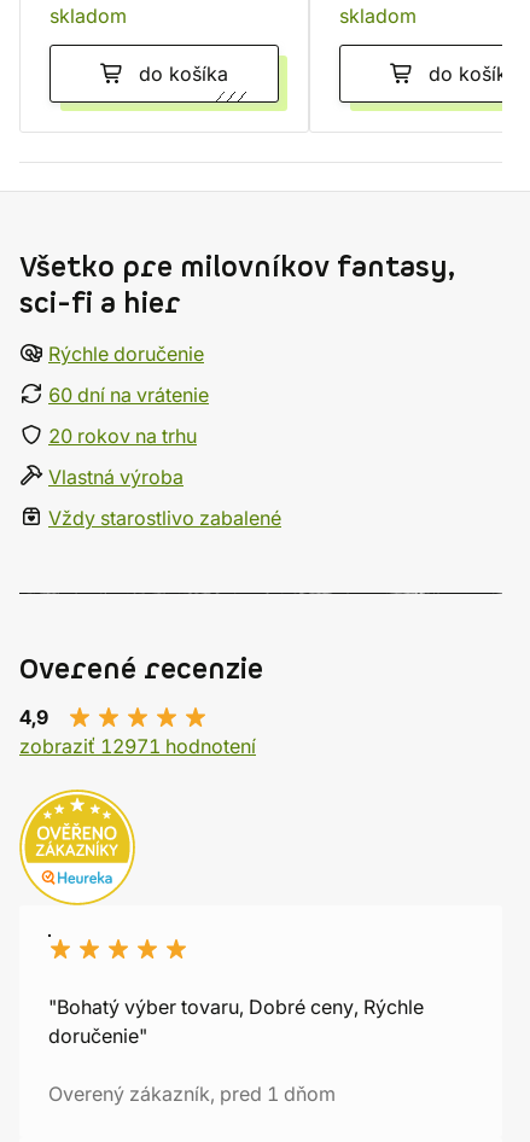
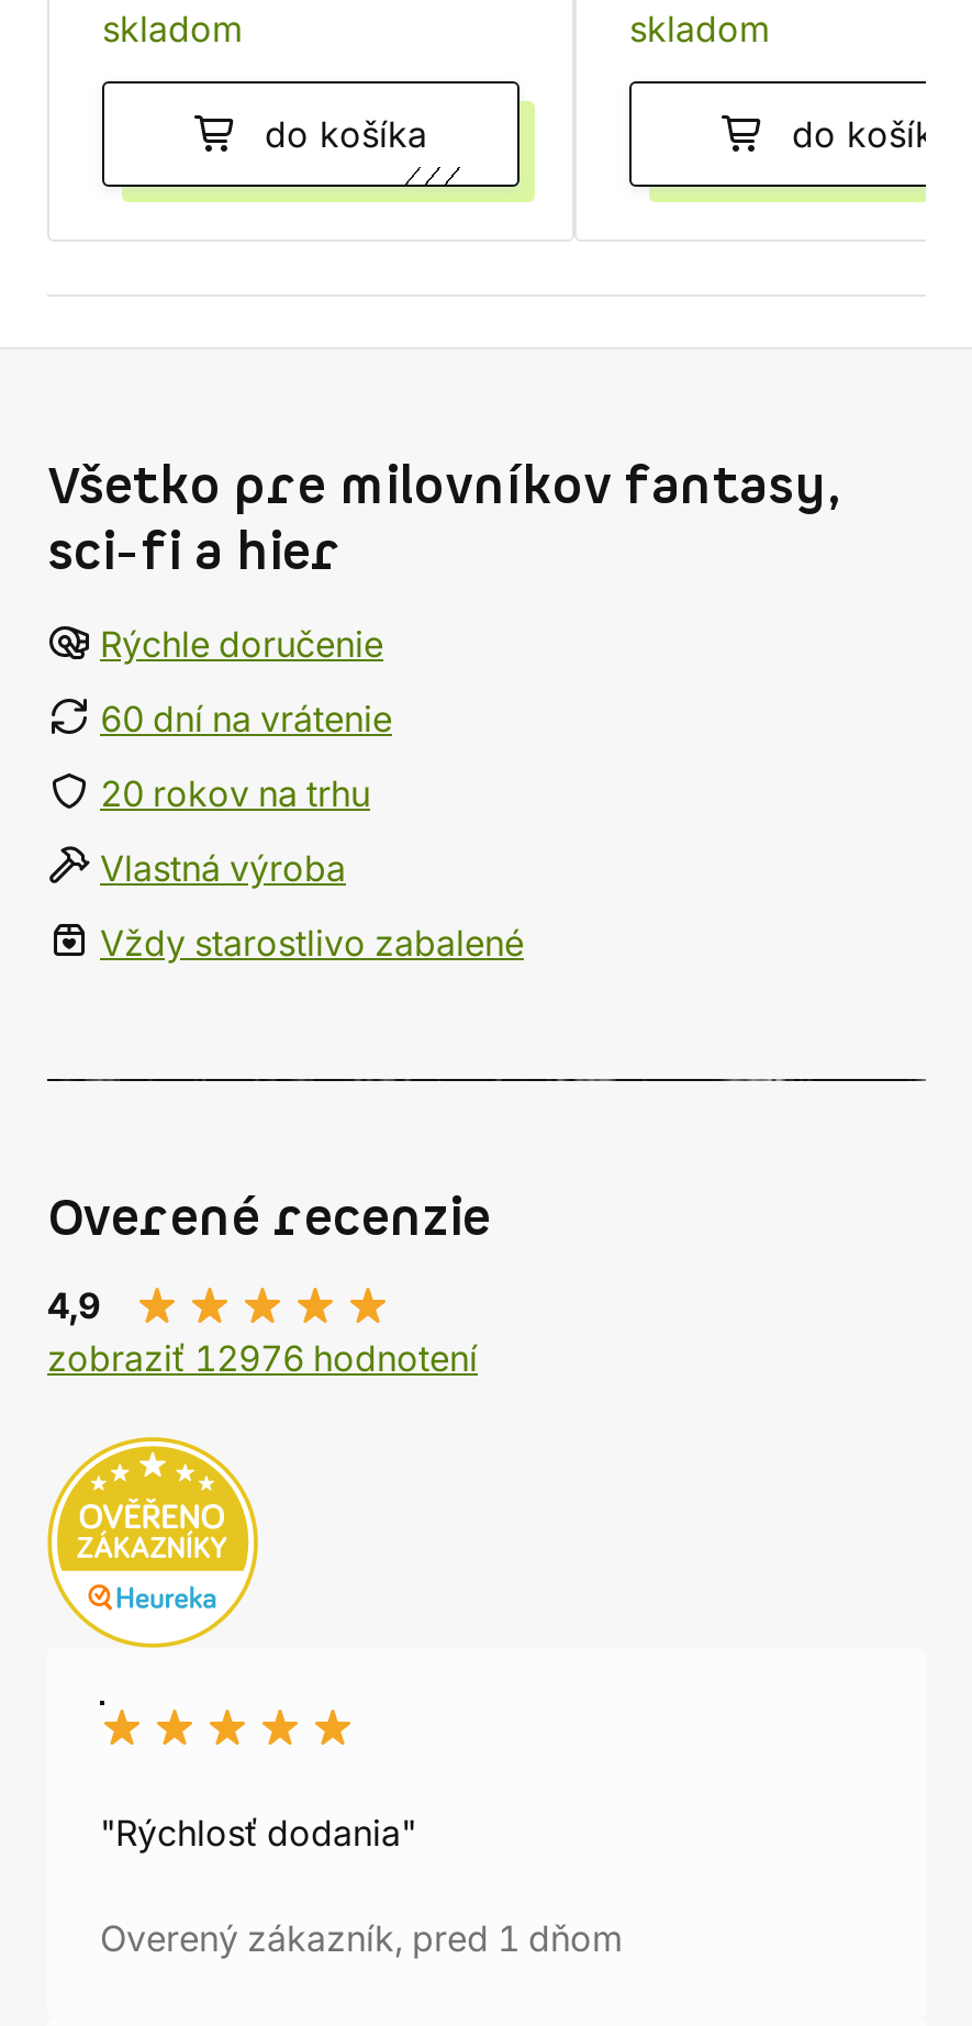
- zobraziť 12971 hodnotení
+ zobraziť 12976 hodnotení

- "Bohatý výber tovaru, Dobré ceny, Rýchle
- doručenie"
+ "Rýchlosť dodania"
